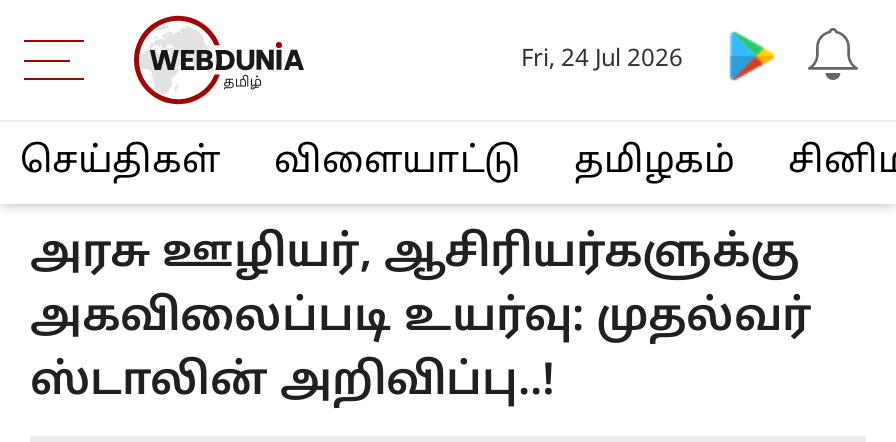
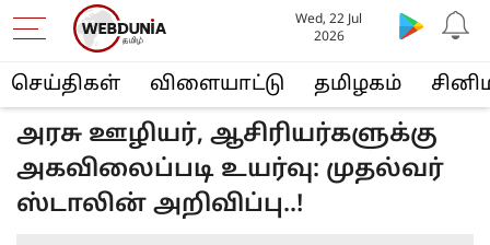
- Fri, 24 Jul 2026
+ Wed, 22 Jul
+ 2026
